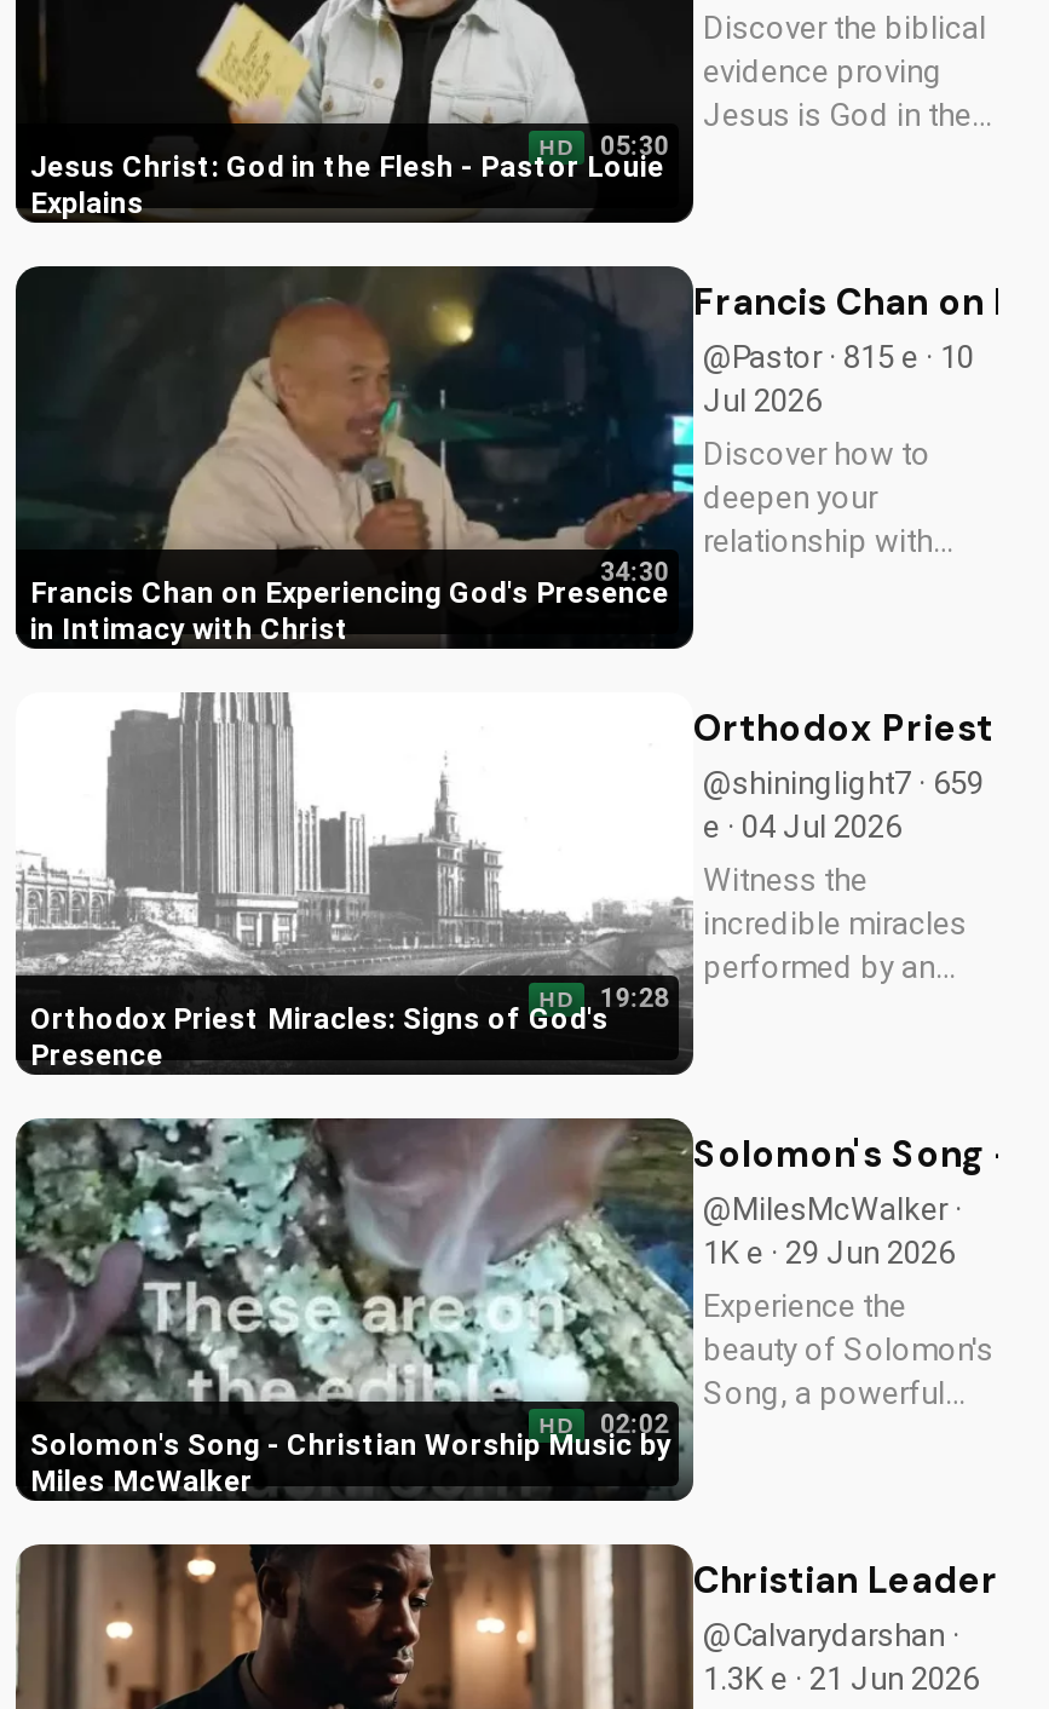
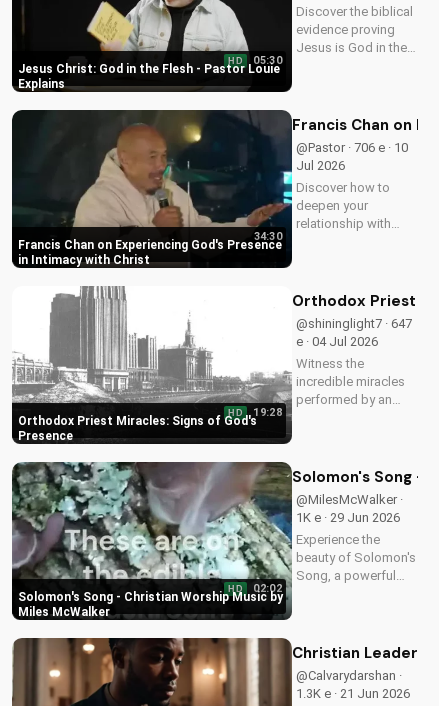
- @Pastor · 815 e · 10
+ @Pastor · 706 e · 10

- @shininglight7 · 659
+ @shininglight7 · 647
